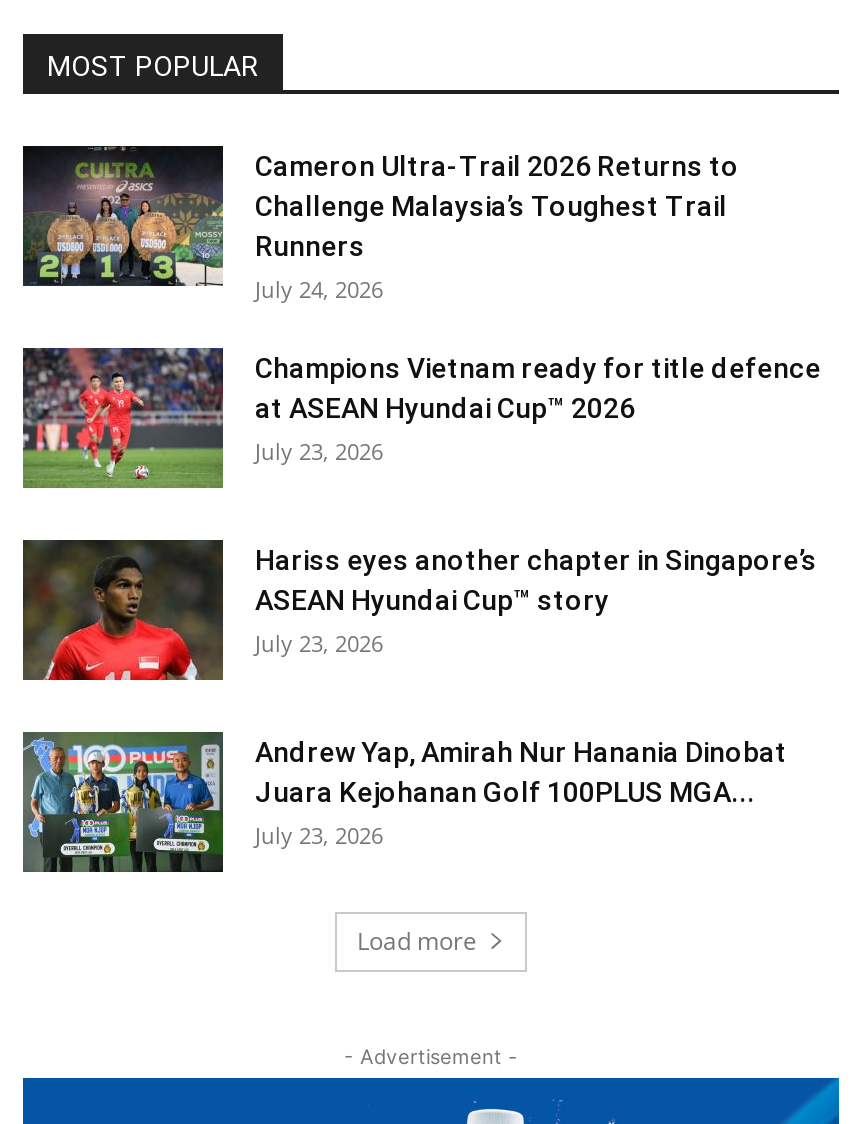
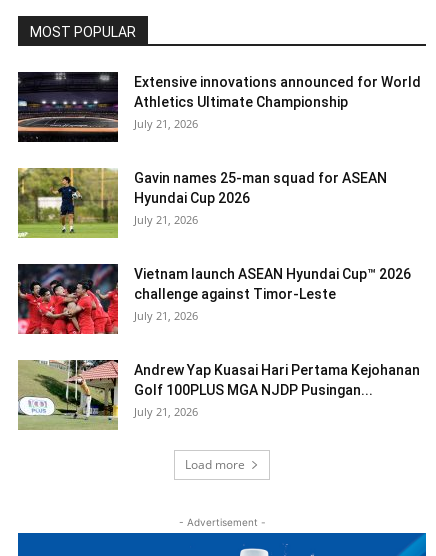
- [image]
- Cameron Ultra-Trail 2026 Returns to
- Challenge Malaysia’s Toughest Trail
- Runners
- July 24, 2026
+ [image]
+ Extensive innovations announced for World
+ Athletics Ultimate Championship
+ July 21, 2026

- [image]
- Champions Vietnam ready for title defence
- at ASEAN Hyundai Cup™ 2026
- July 23, 2026
+ [image]
+ Gavin names 25-man squad for ASEAN
+ Hyundai Cup 2026
+ July 21, 2026

- [image]
- Hariss eyes another chapter in Singapore’s
- ASEAN Hyundai Cup™ story
- July 23, 2026
+ [image]
+ Vietnam launch ASEAN Hyundai Cup™ 2026
+ challenge against Timor-Leste
+ July 21, 2026

- [image]
- Andrew Yap, Amirah Nur Hanania Dinobat
- Juara Kejohanan Golf 100PLUS MGA...
- July 23, 2026
+ [image]
+ Andrew Yap Kuasai Hari Pertama Kejohanan
+ Golf 100PLUS MGA NJDP Pusingan...
+ July 21, 2026
